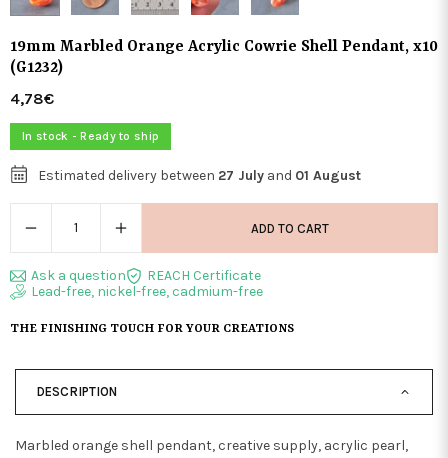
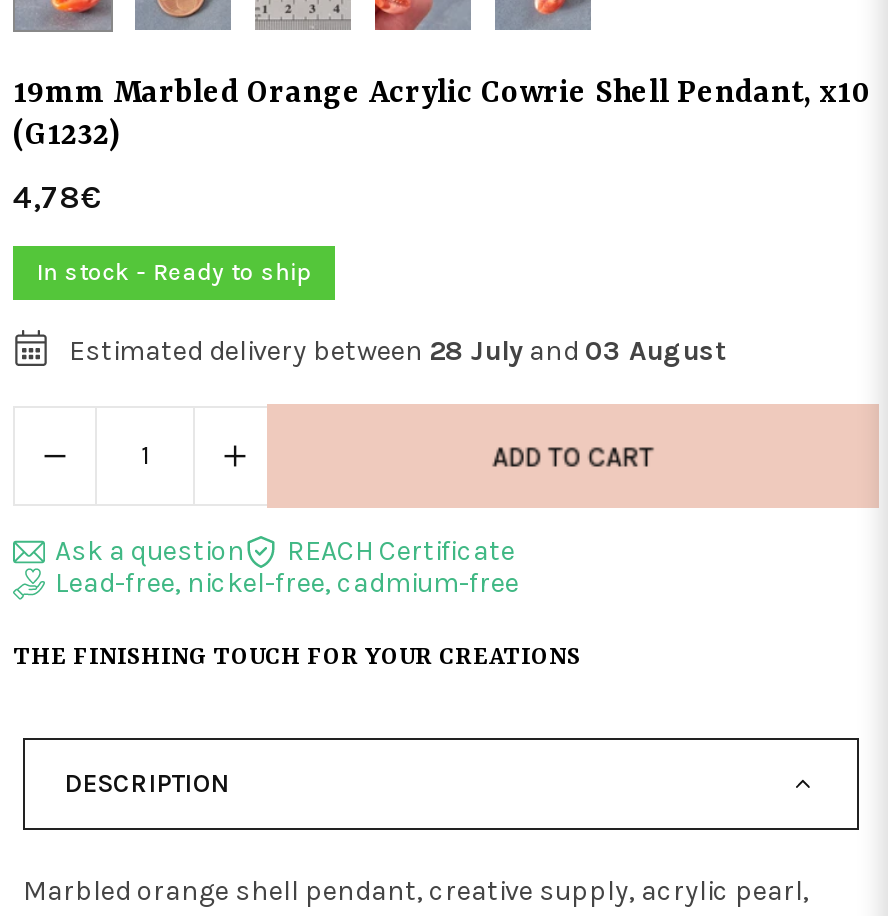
- Estimated delivery between 27 July and 01 August
+ Estimated delivery between 28 July and 03 August
